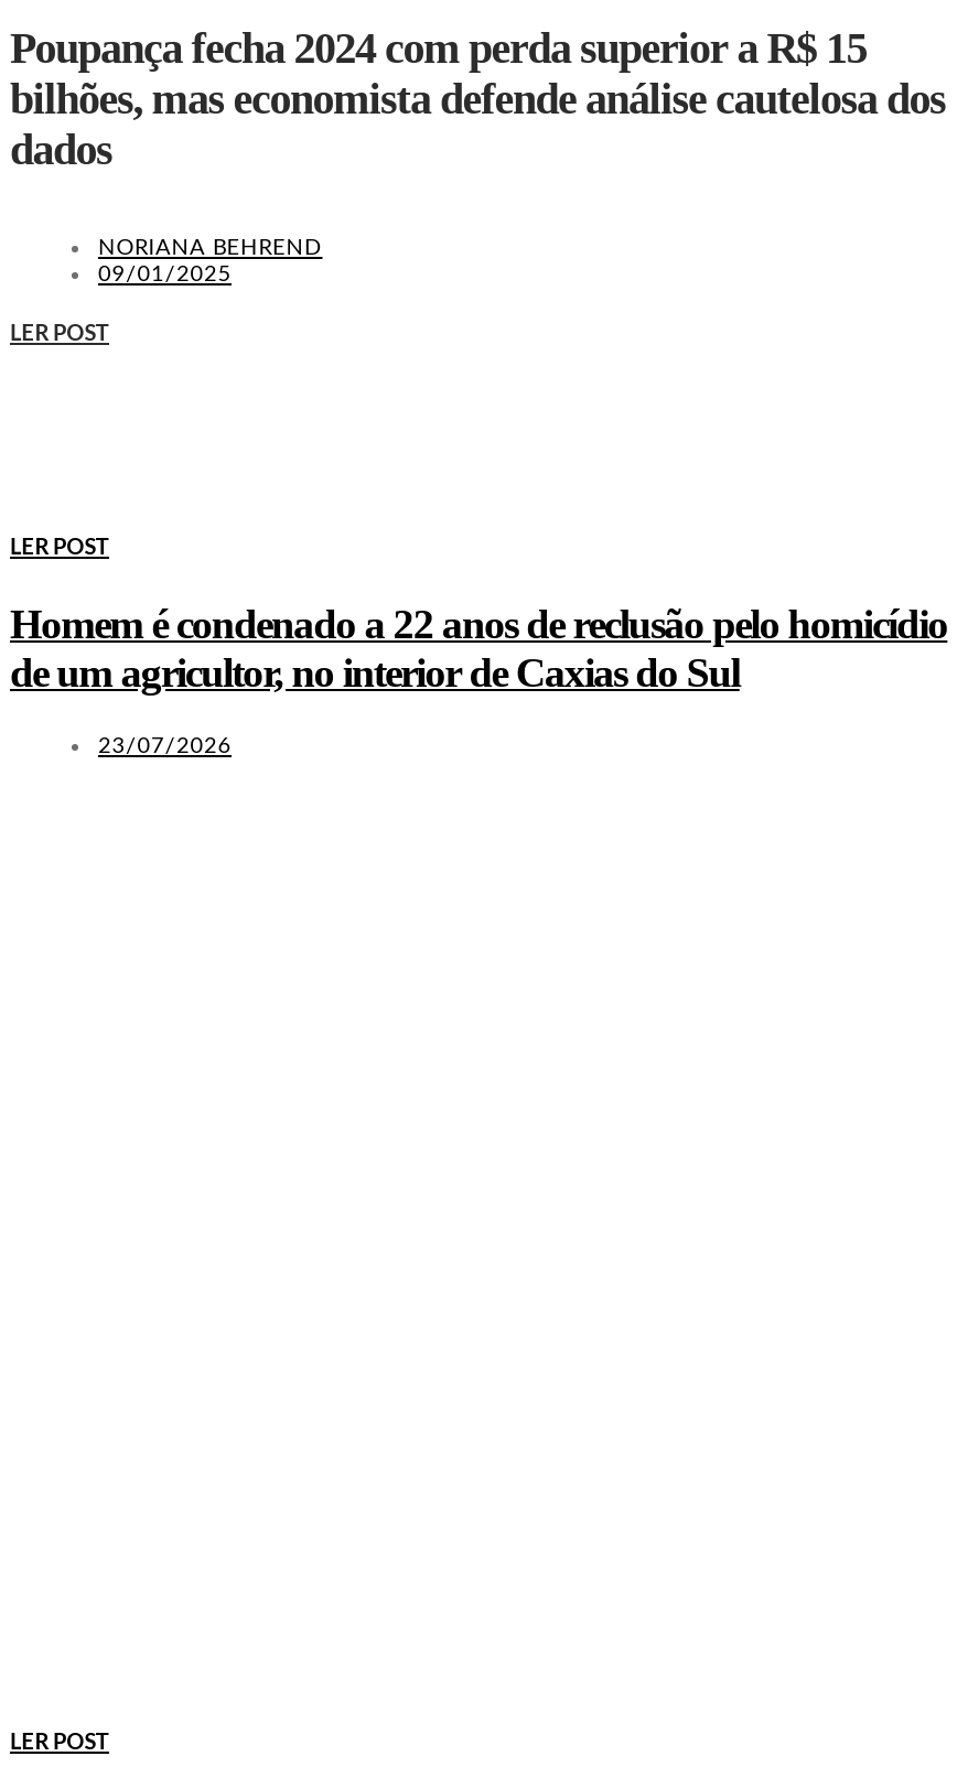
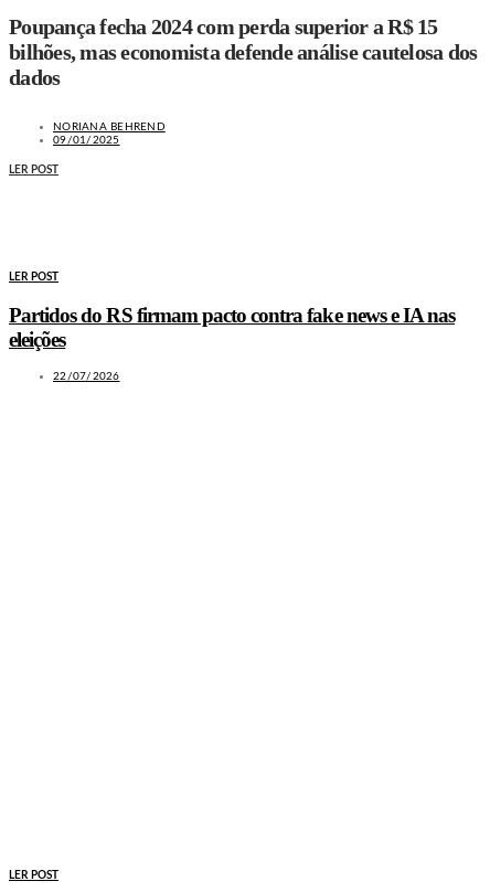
- Homem é condenado a 22 anos de reclusão pelo homicídio
- de um agricultor, no interior de Caxias do Sul
+ Partidos do RS firmam pacto contra fake news e IA nas
+ eleições

- 23/07/2026
+ 22/07/2026
